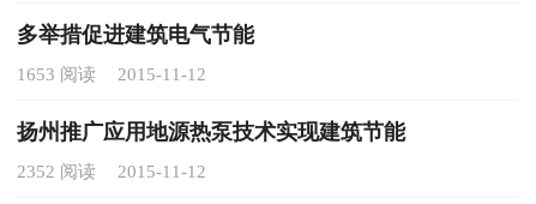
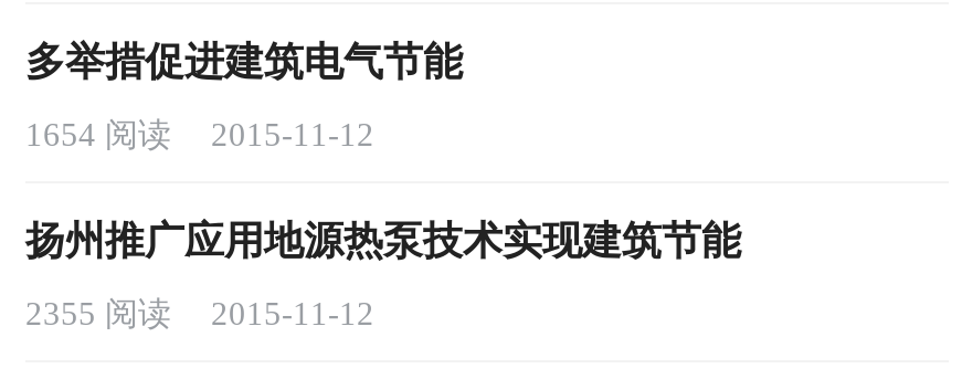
- 1653 阅读 2015-11-12
+ 1654 阅读 2015-11-12

- 2352 阅读 2015-11-12
+ 2355 阅读 2015-11-12
